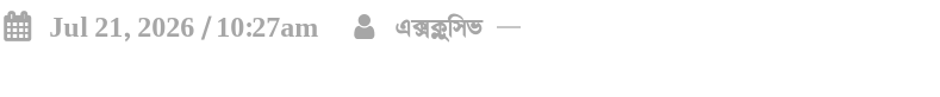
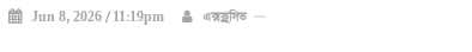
- Jul 21, 2026 / 10:27am
+ Jun 8, 2026 / 11:19pm
